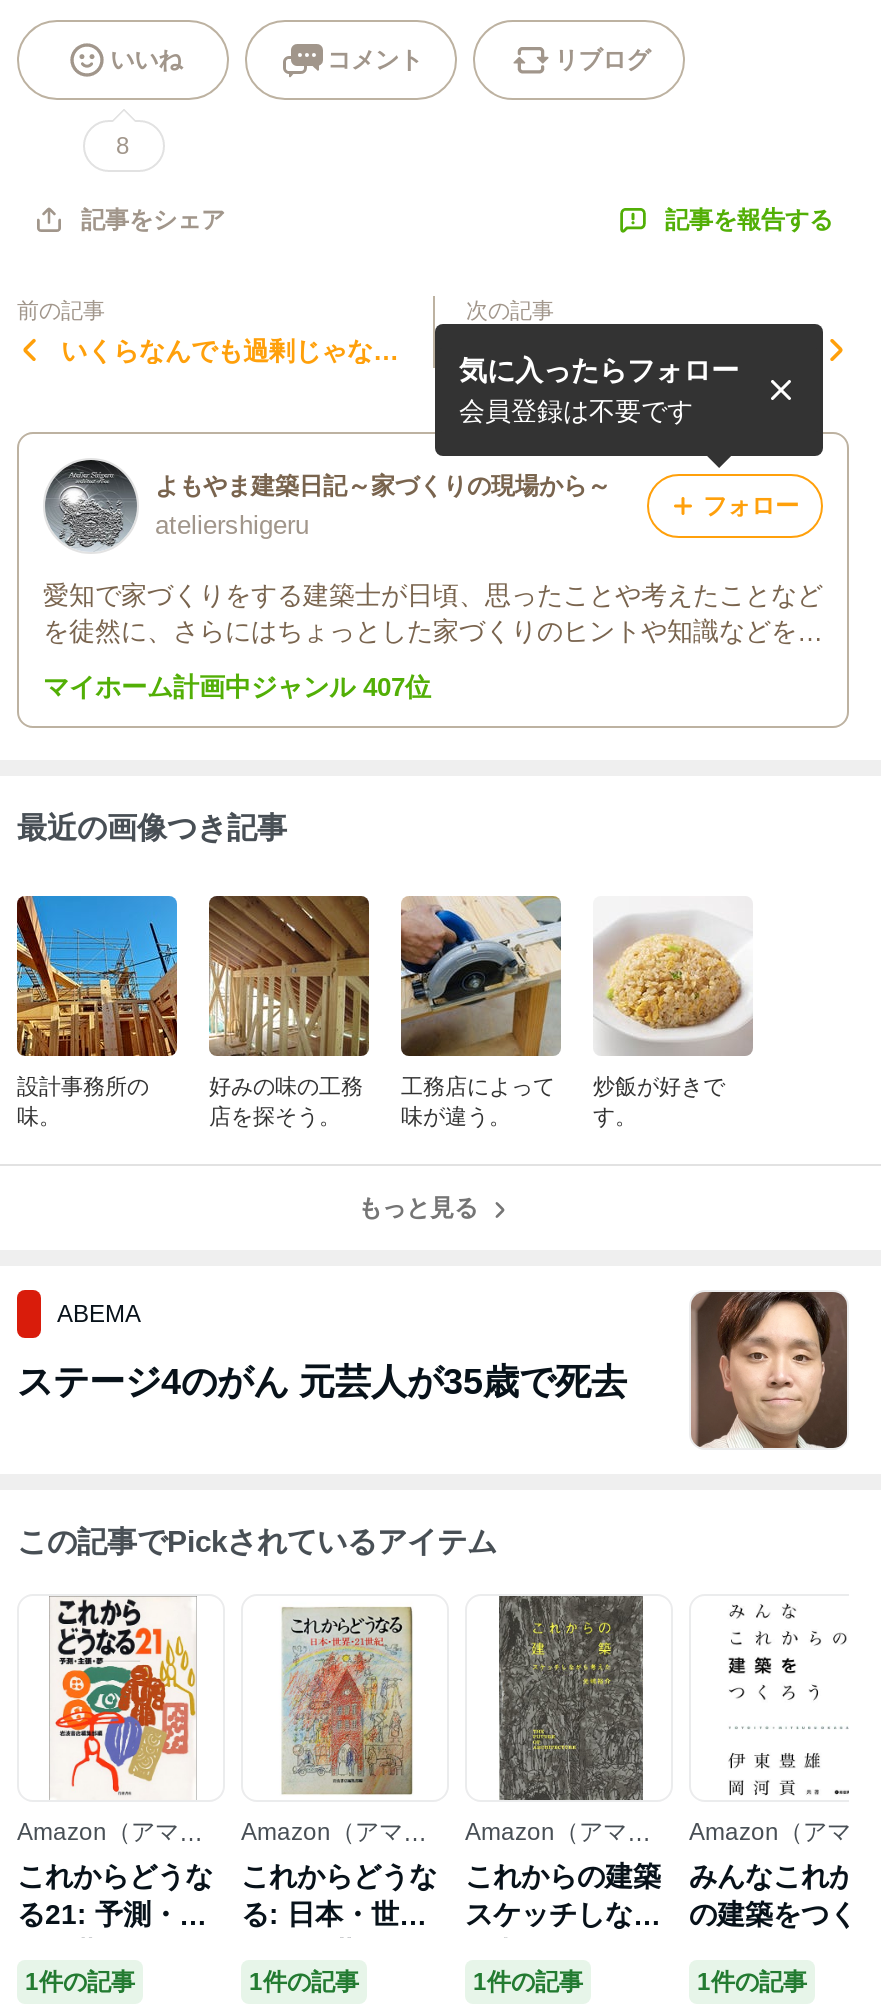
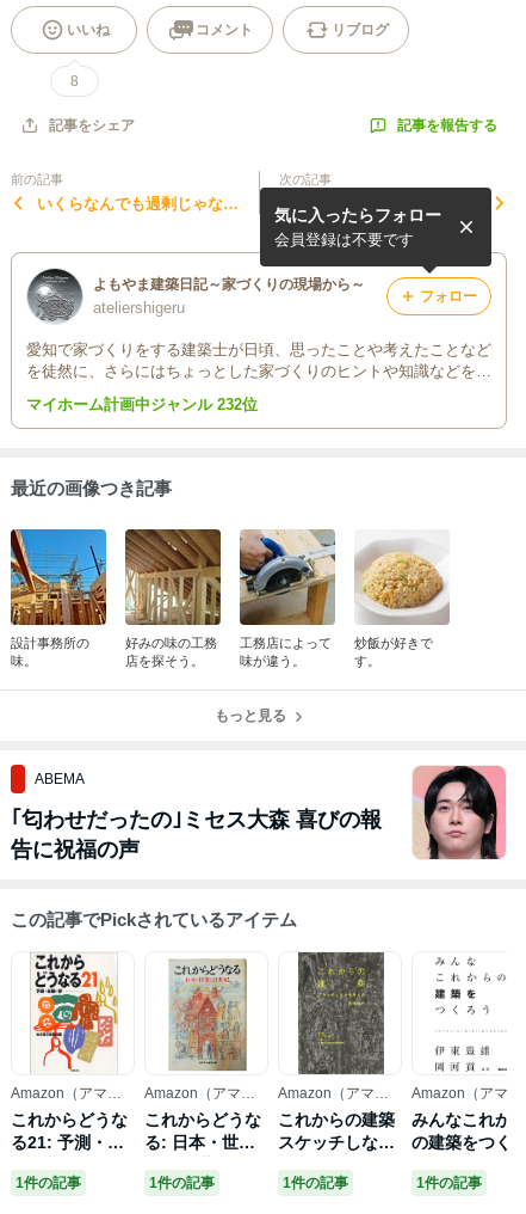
- マイホーム計画中ジャンル 407位
+ マイホーム計画中ジャンル 232位

- [image]
- ステージ4のがん 元芸人が35歳で死去
+ [image]
+ ｢匂わせだったの｣ミセス大森 喜びの報
+ 告に祝福の声
